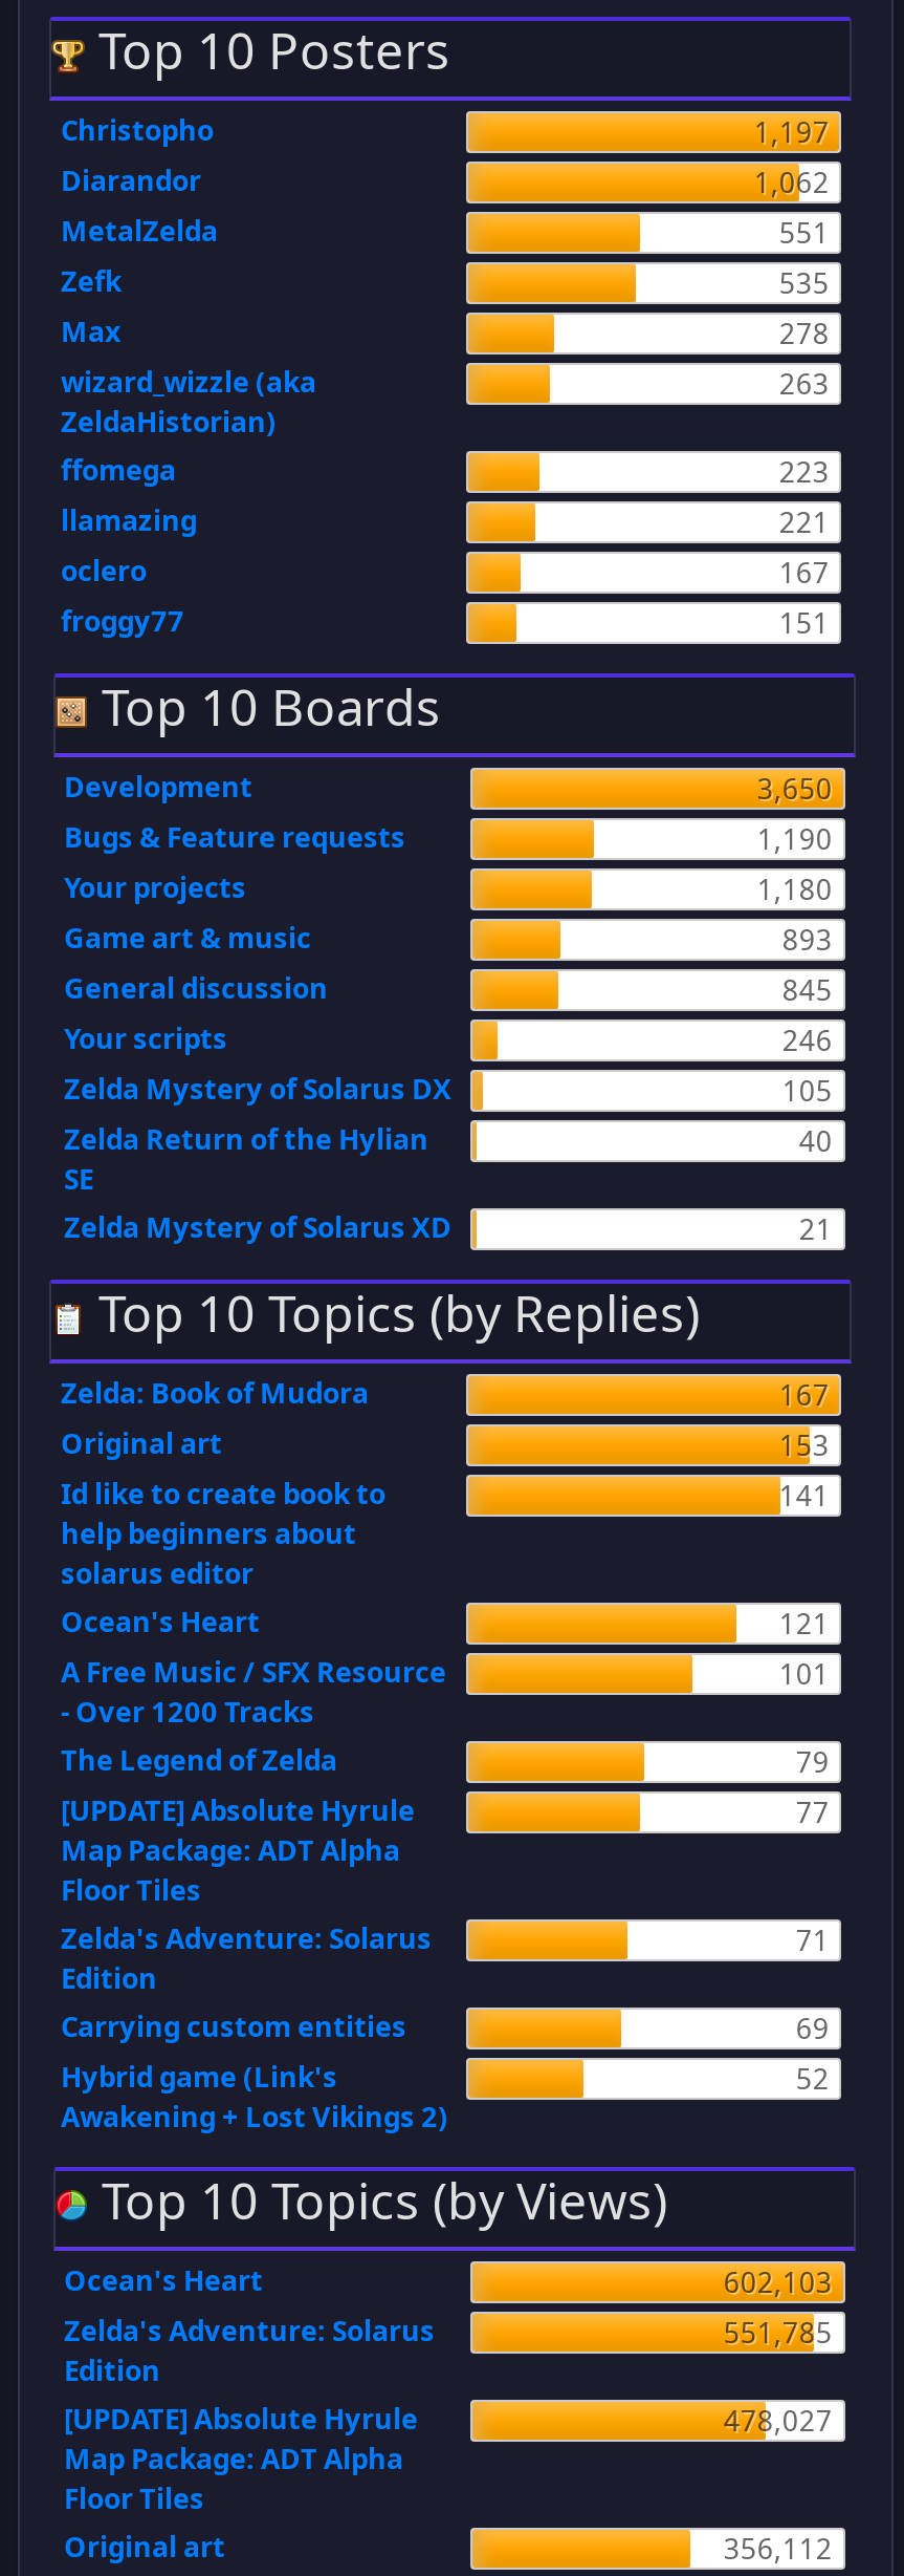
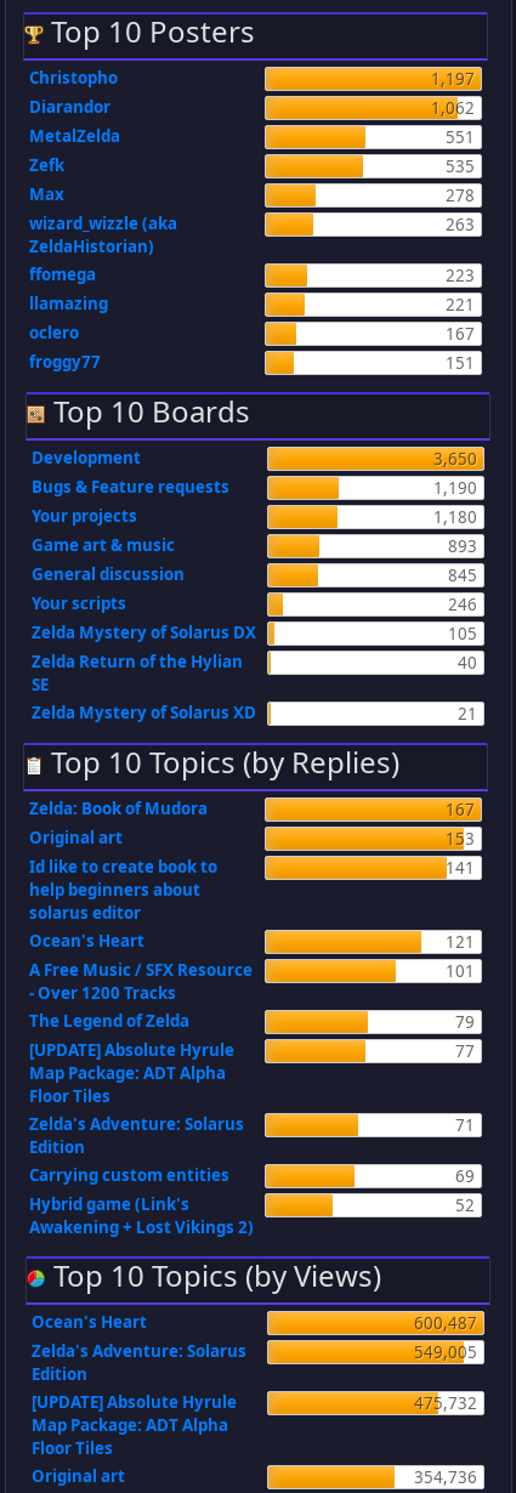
- 602,103
+ 600,487

- 551,785
+ 549,005

- 478,027
+ 475,732

- 356,112
+ 354,736
